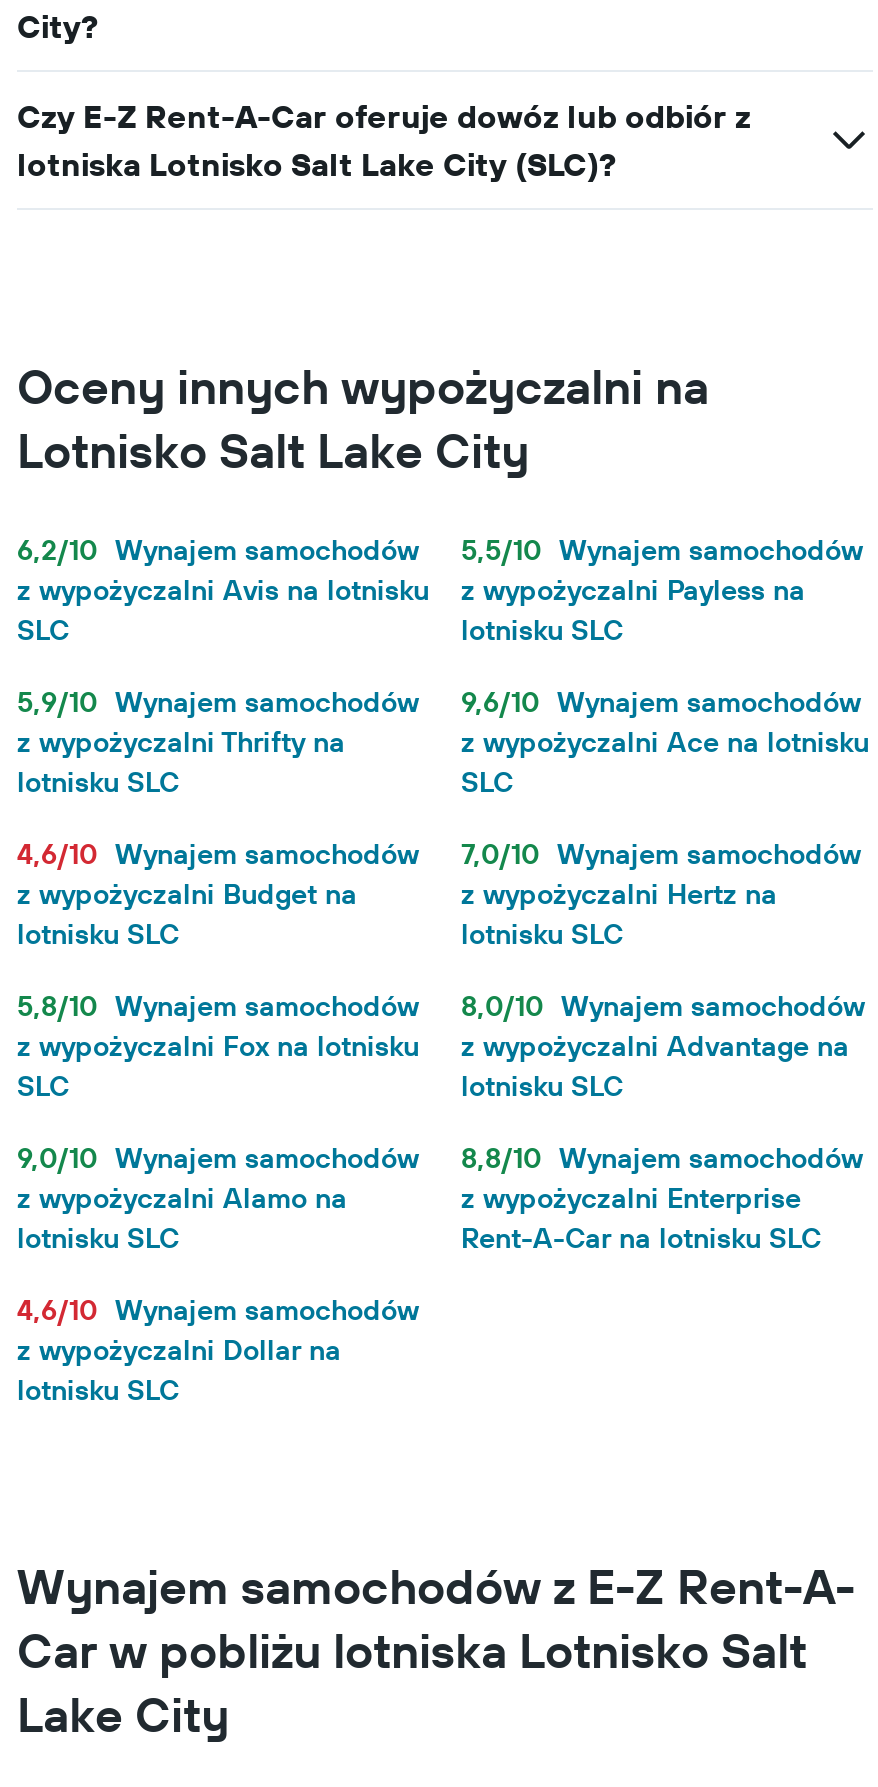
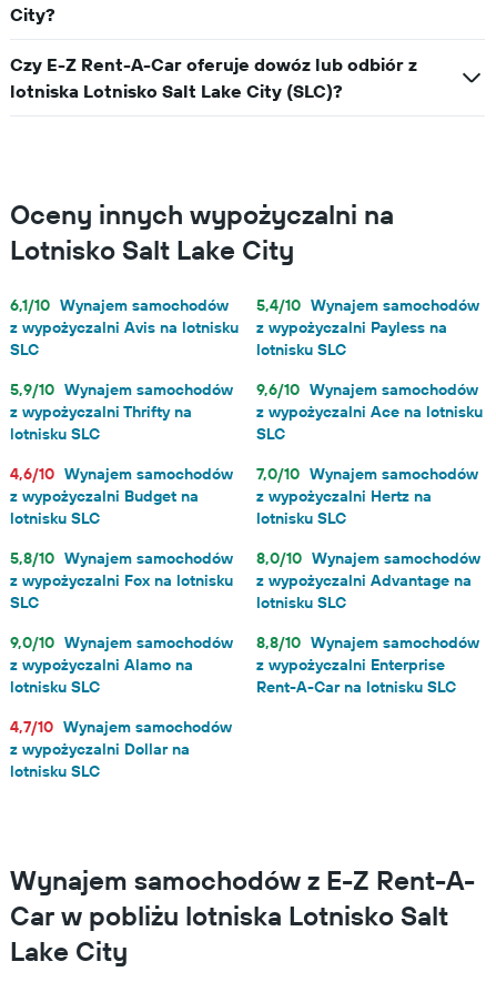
- 6,2/10 Wynajem samochodów
+ 6,1/10 Wynajem samochodów

- 5,5/10 Wynajem samochodów
+ 5,4/10 Wynajem samochodów

- 4,6/10 Wynajem samochodów
+ 4,7/10 Wynajem samochodów
